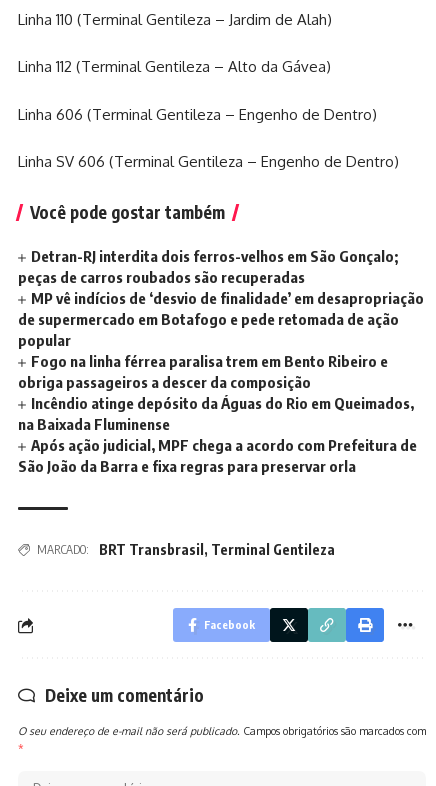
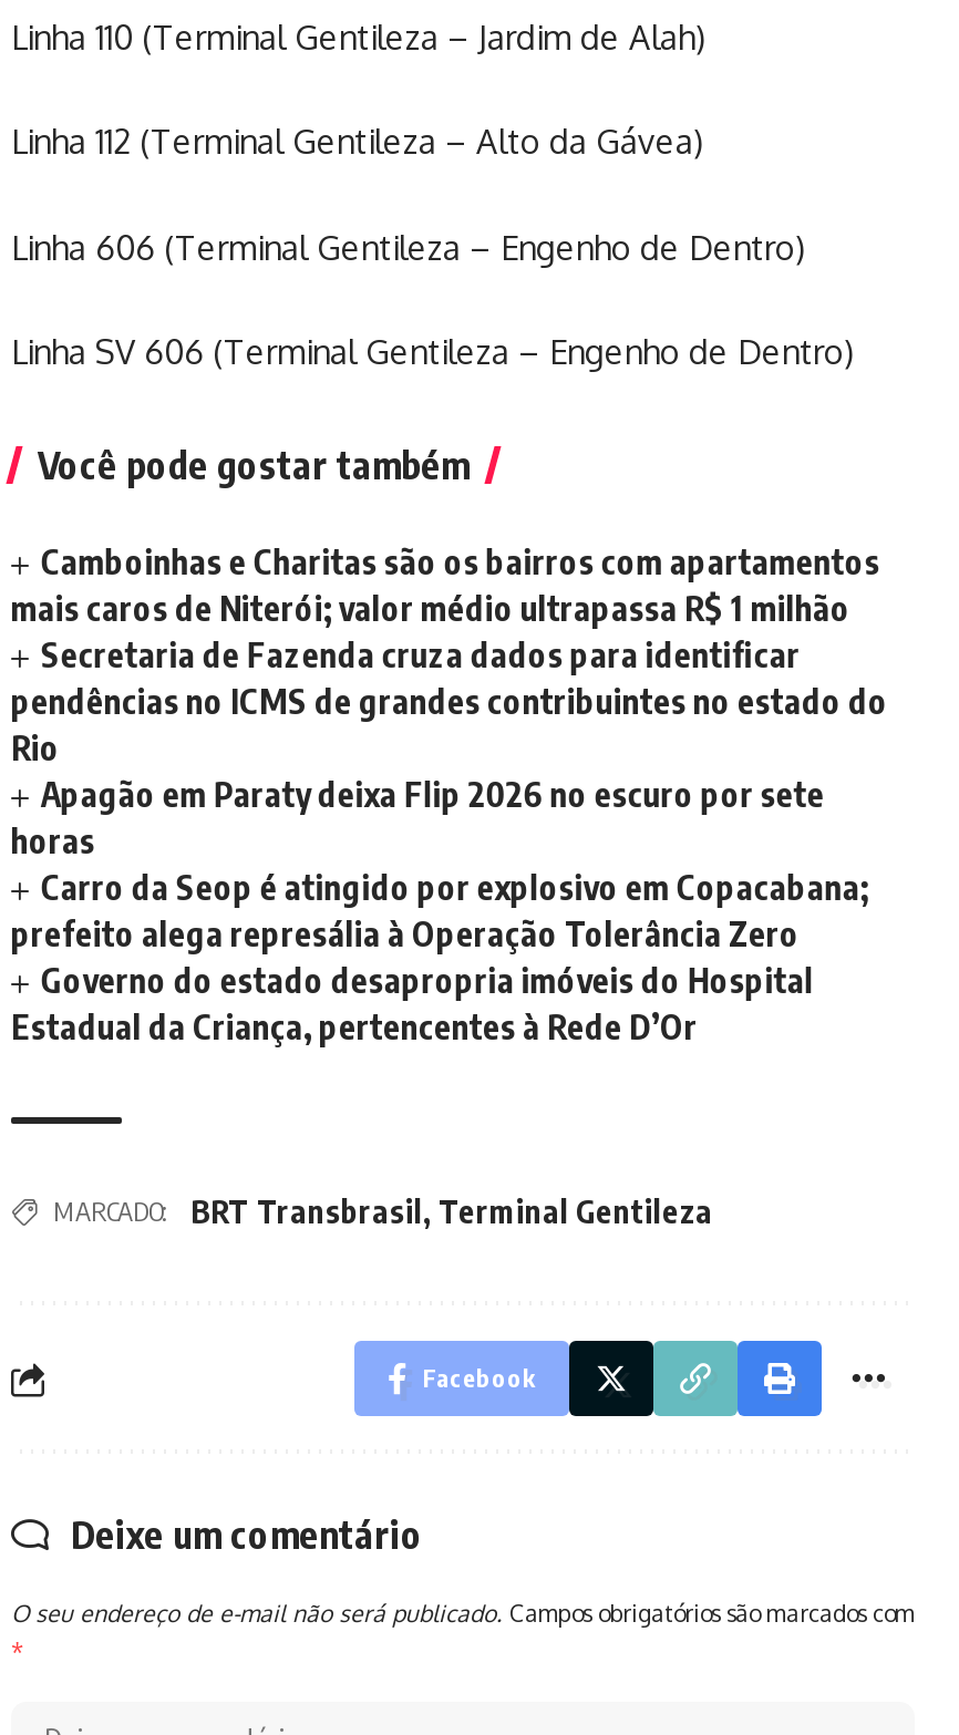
- Detran-RJ interdita dois ferros-velhos em São Gonçalo;
- peças de carros roubados são recuperadas
- MP vê indícios de ‘desvio de finalidade’ em desapropriação
- de supermercado em Botafogo e pede retomada de ação
- popular
- Fogo na linha férrea paralisa trem em Bento Ribeiro e
- obriga passageiros a descer da composição
- Incêndio atinge depósito da Águas do Rio em Queimados,
- na Baixada Fluminense
- Após ação judicial, MPF chega a acordo com Prefeitura de
- São João da Barra e fixa regras para preservar orla
+ Camboinhas e Charitas são os bairros com apartamentos
+ mais caros de Niterói; valor médio ultrapassa R$ 1 milhão
+ Secretaria de Fazenda cruza dados para identificar
+ pendências no ICMS de grandes contribuintes no estado do
+ Rio
+ Apagão em Paraty deixa Flip 2026 no escuro por sete
+ horas
+ Carro da Seop é atingido por explosivo em Copacabana;
+ prefeito alega represália à Operação Tolerância Zero
+ Governo do estado desapropria imóveis do Hospital
+ Estadual da Criança, pertencentes à Rede D’Or
